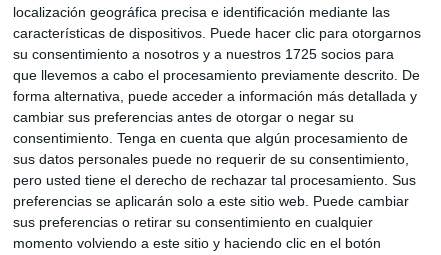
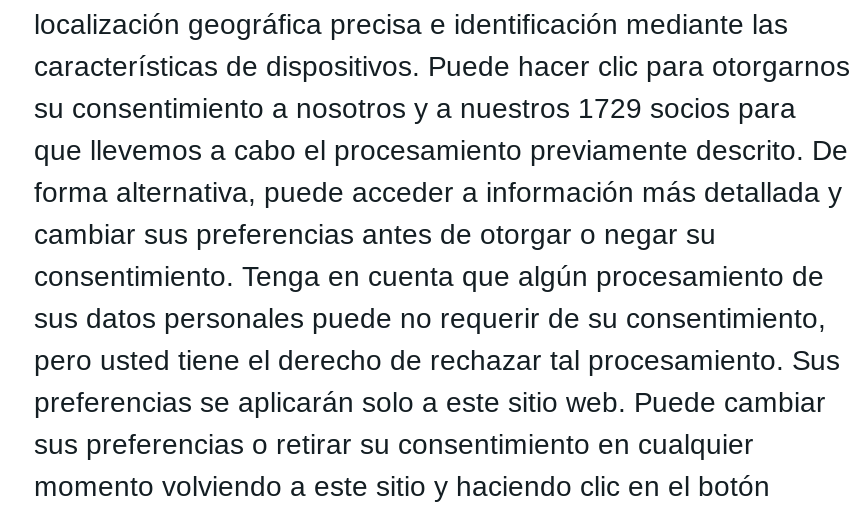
- su consentimiento a nosotros y a nuestros 1725 socios para
+ su consentimiento a nosotros y a nuestros 1729 socios para
